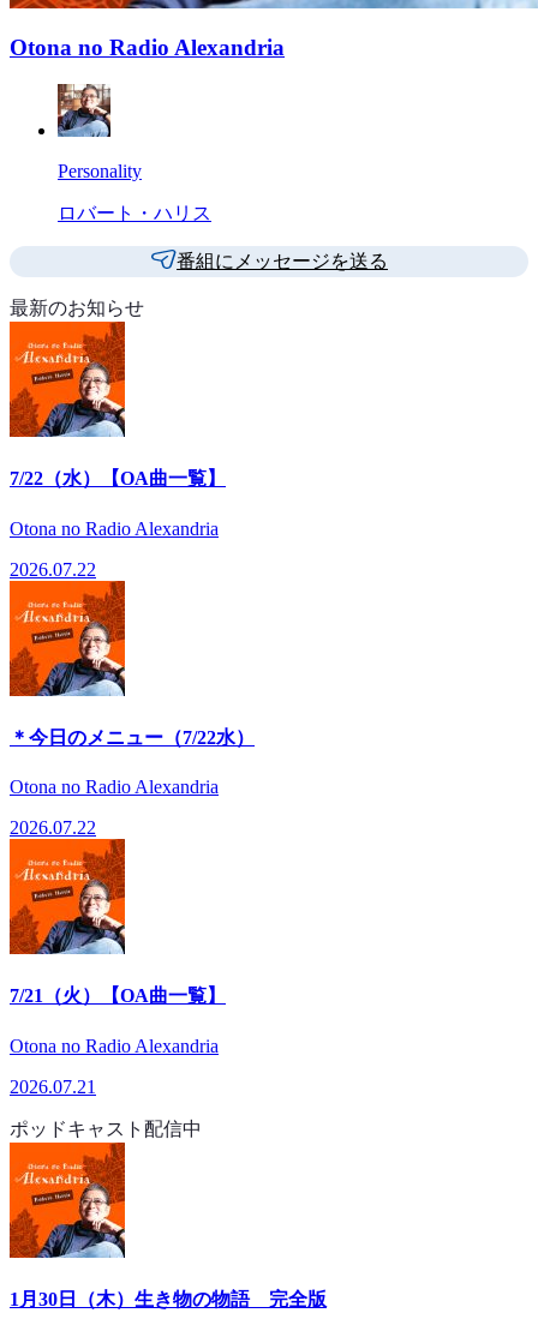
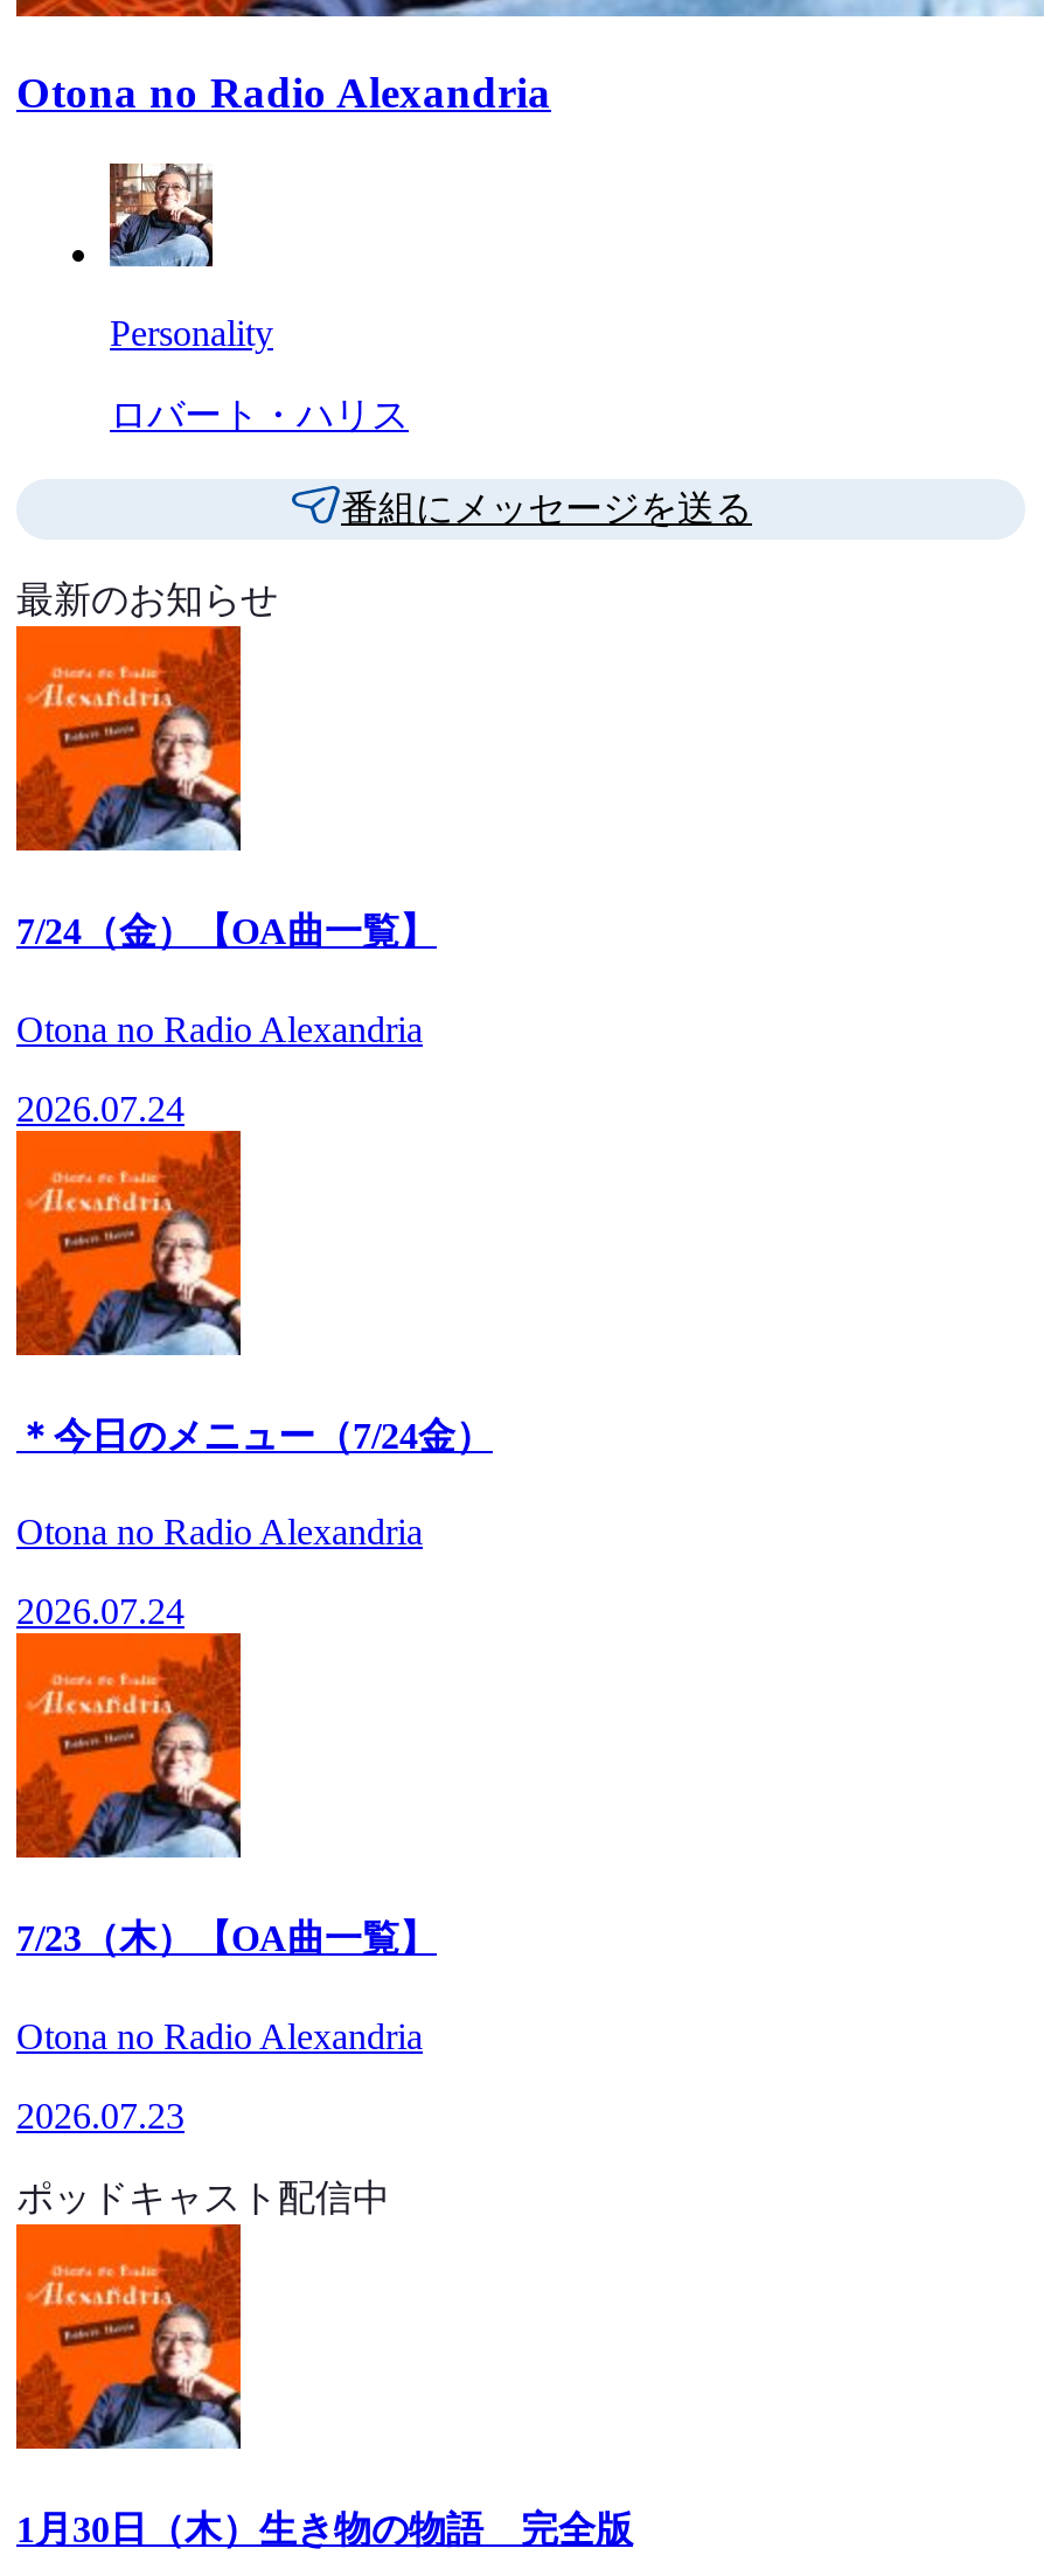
- 7/22（水）【OA曲一覧】
+ 7/24（金）【OA曲一覧】

- 2026.07.22
+ 2026.07.24

- ＊今日のメニュー（7/22水）
+ ＊今日のメニュー（7/24金）

- 2026.07.22
+ 2026.07.24

- 7/21（火）【OA曲一覧】
+ 7/23（木）【OA曲一覧】

- 2026.07.21
+ 2026.07.23
